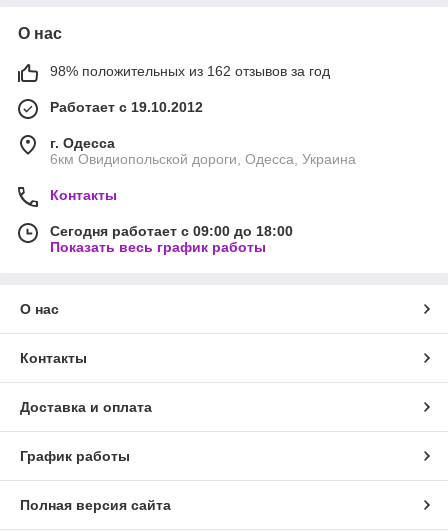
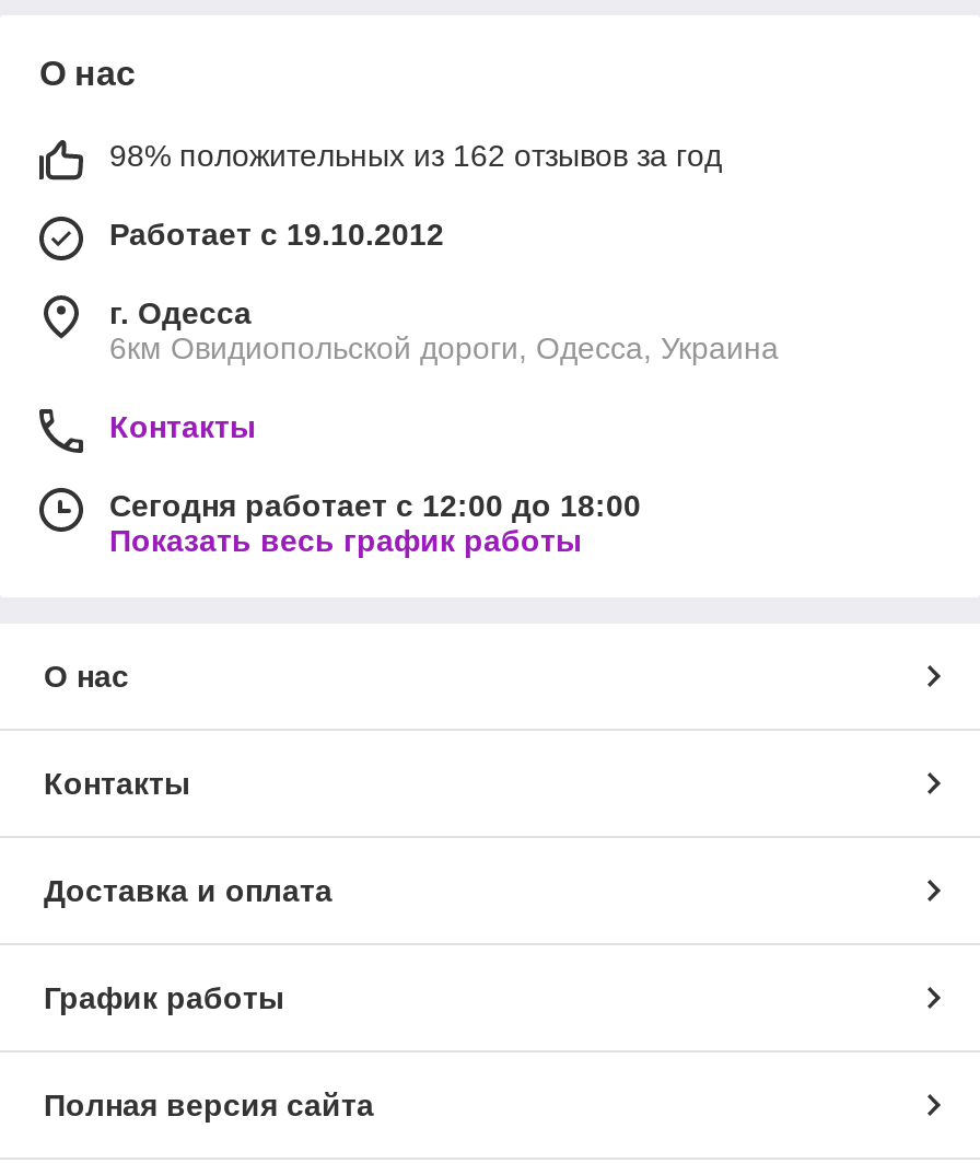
- Сегодня работает с 09:00 до 18:00
+ Сегодня работает с 12:00 до 18:00
